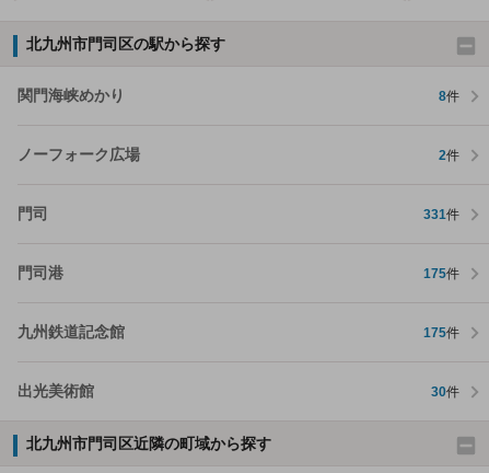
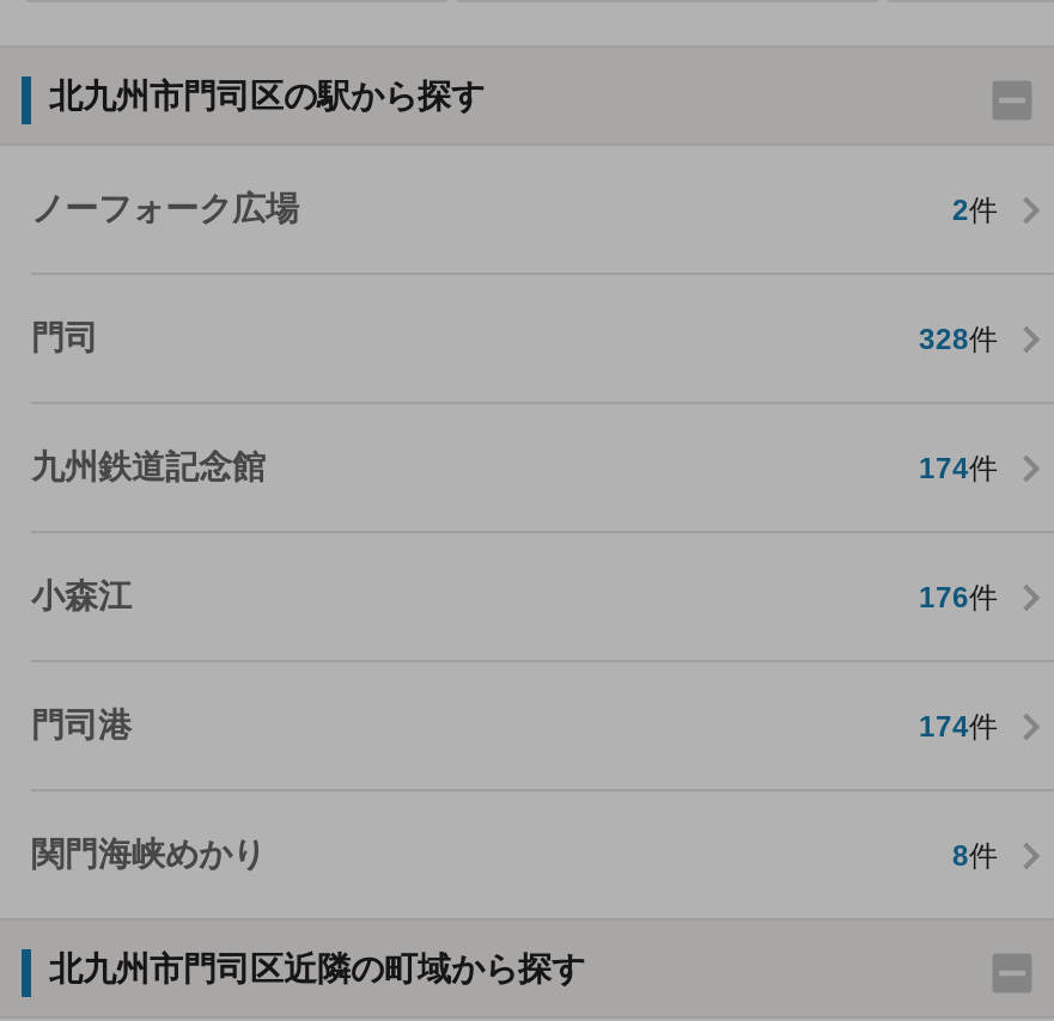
moved down: 関門海峡めかり | 8件

moved up: ノーフォーク広場 | 2件 | 門司

- 331件
+ 328件
+ 174件
+ 小森江
+ 176件

- 175件
- 175件
- 出光美術館
- 30件
+ 174件

moved down: 門司港

moved up: 九州鉄道記念館
